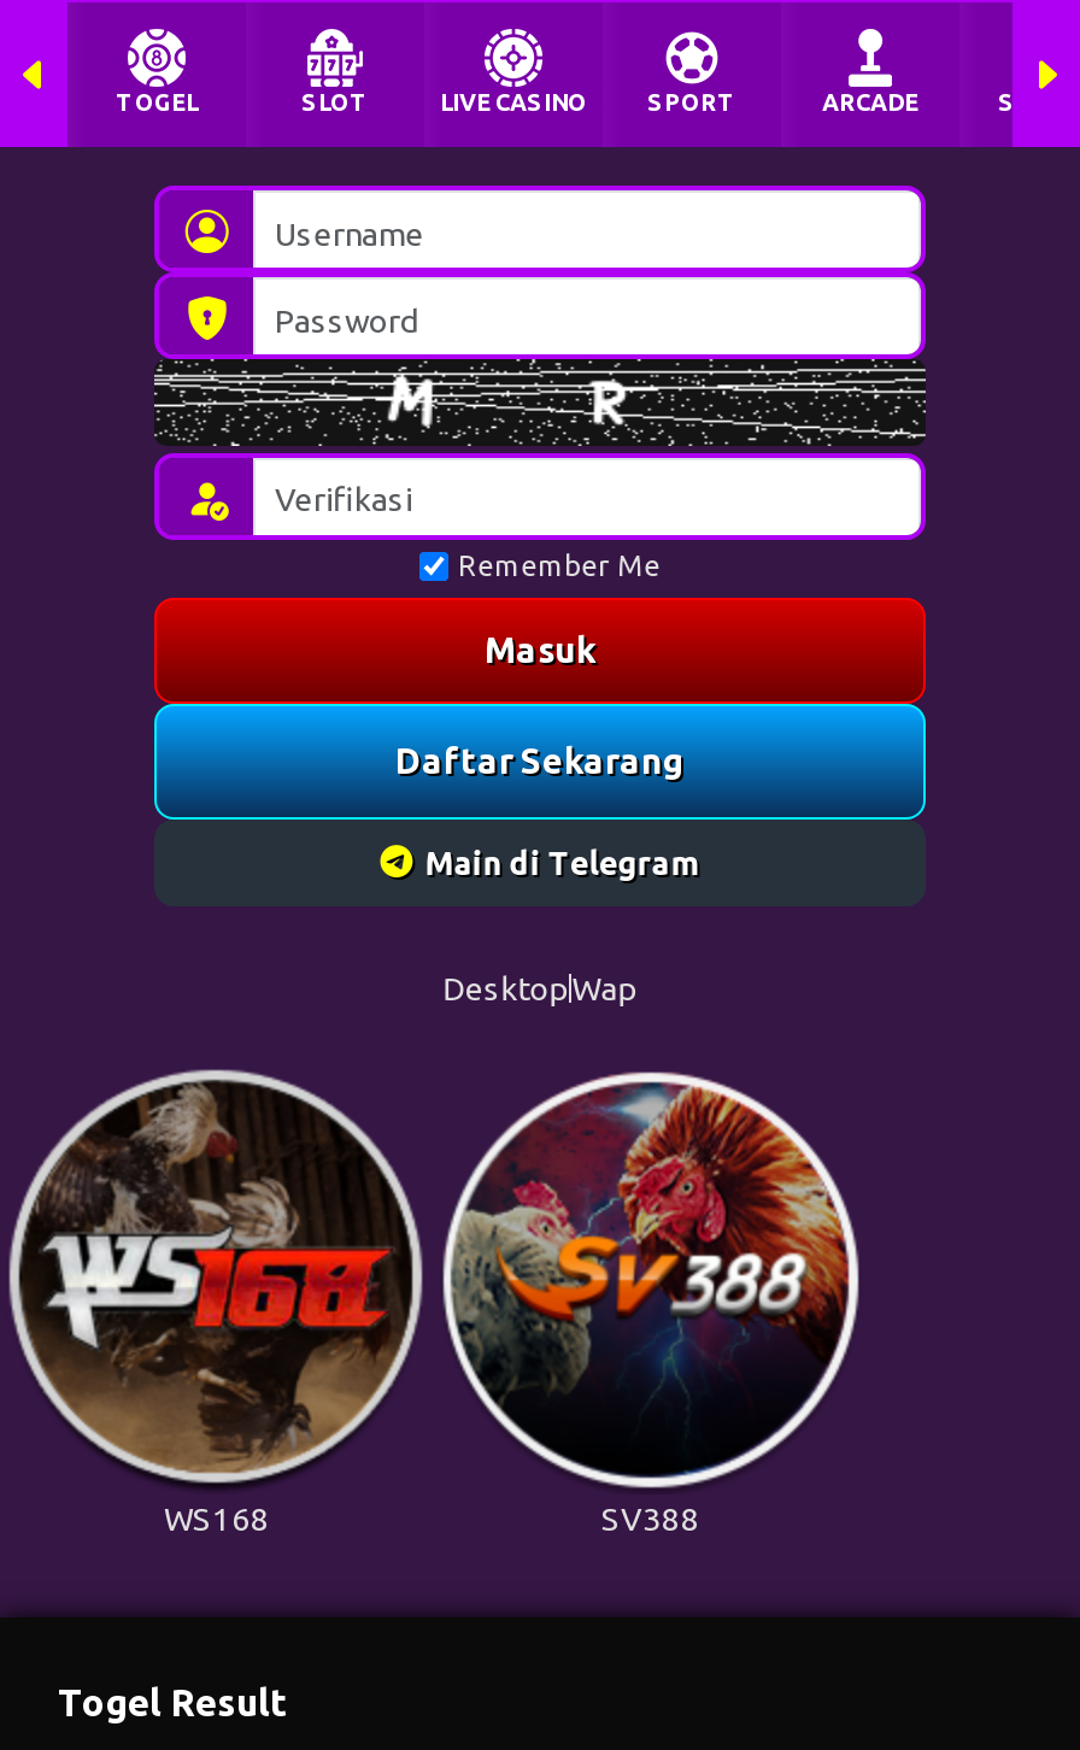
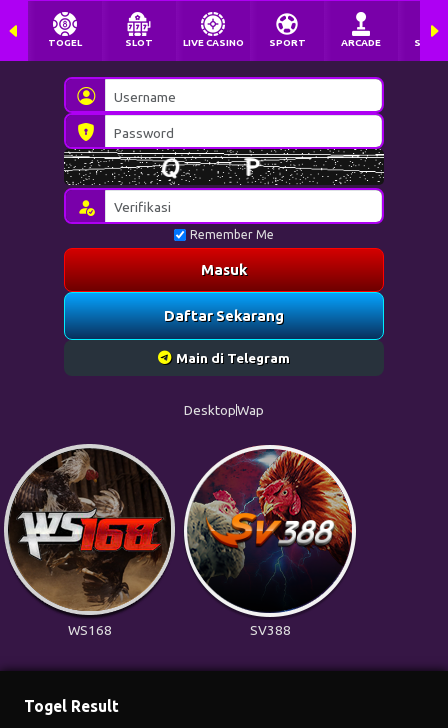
- [image]
+ [image]
